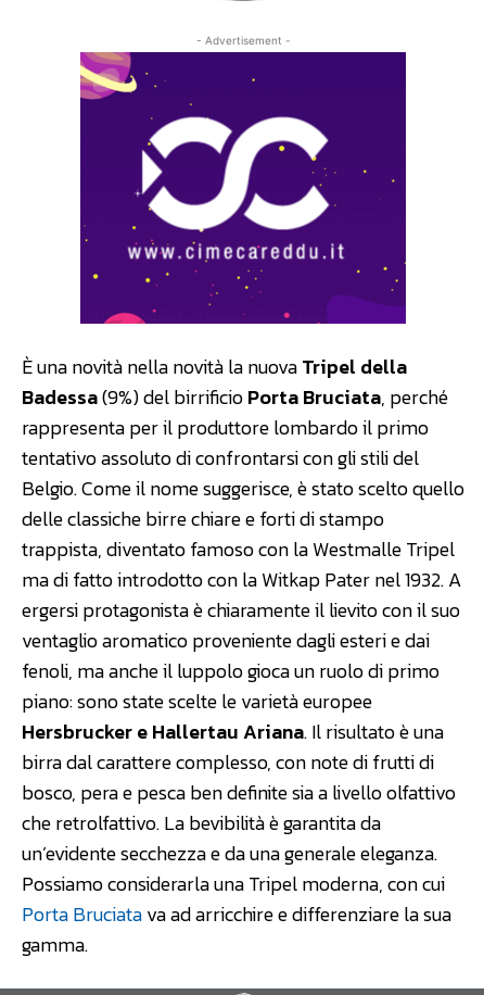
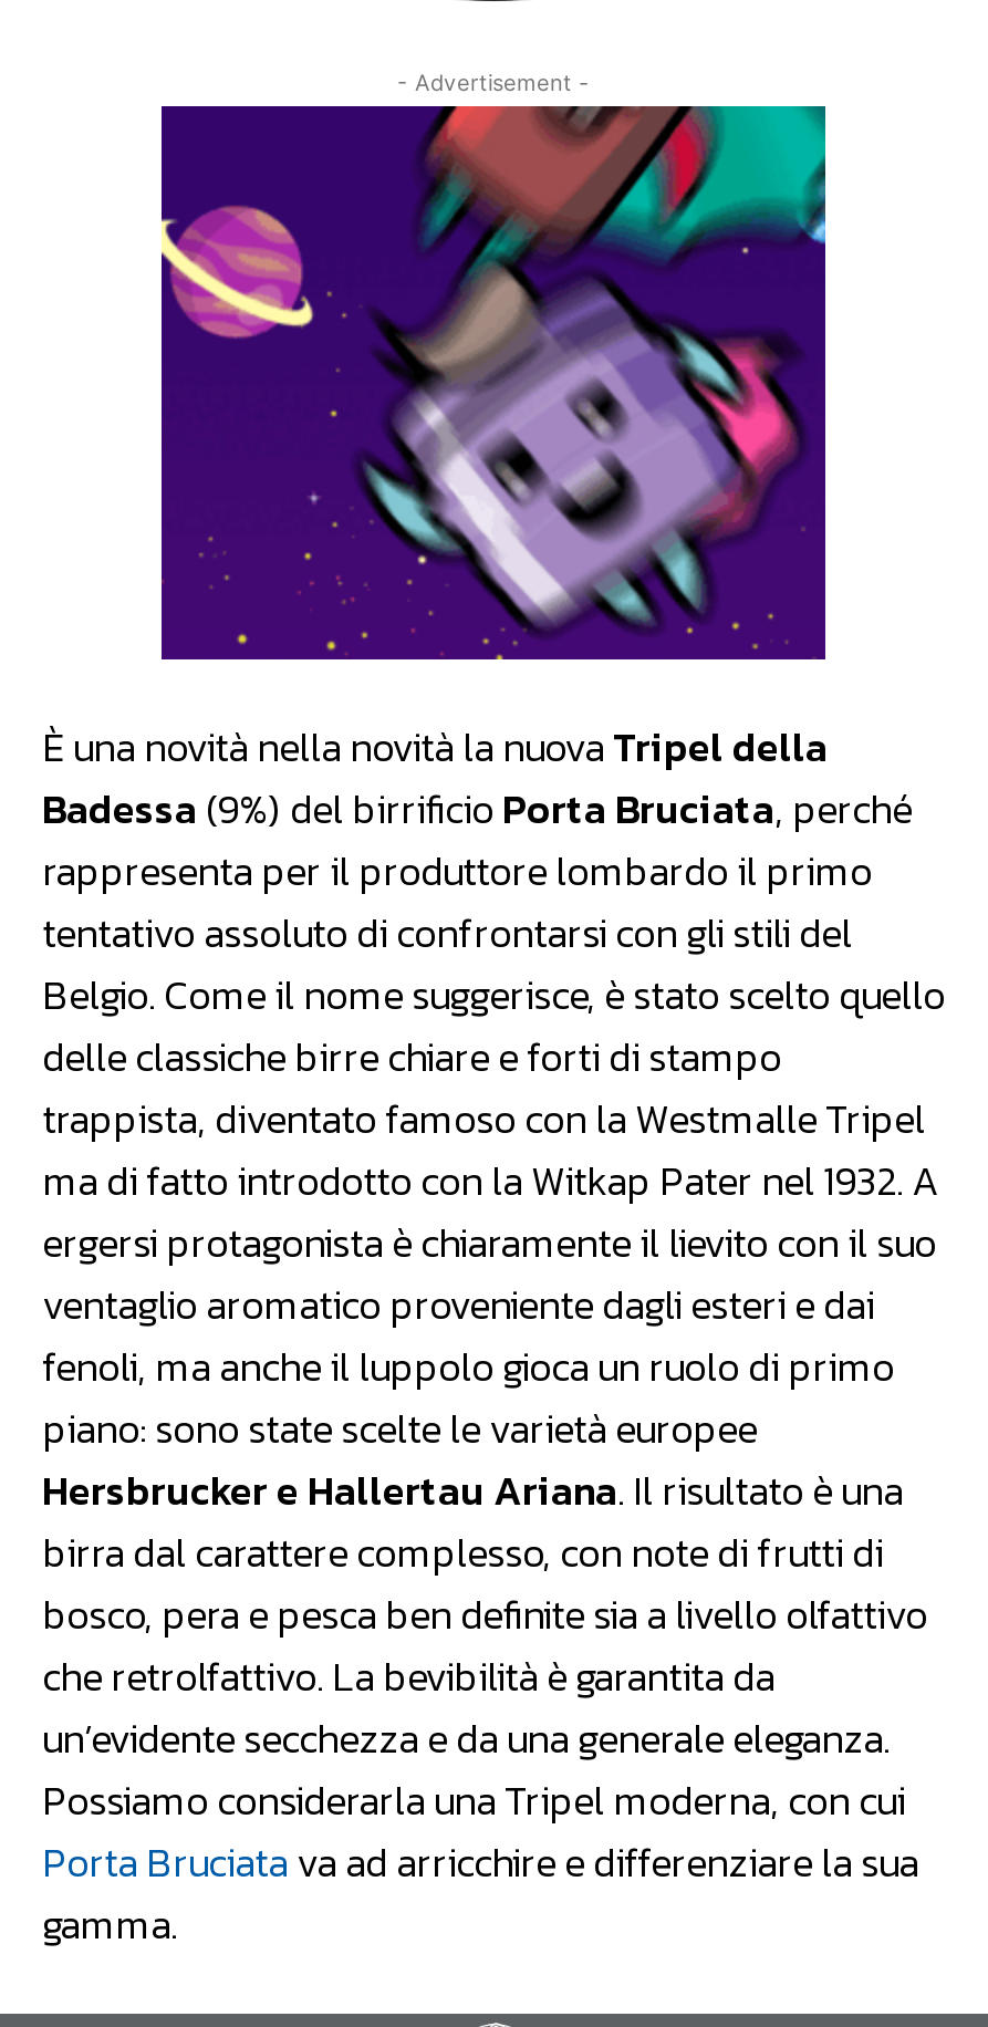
- [image]
+ [image]
